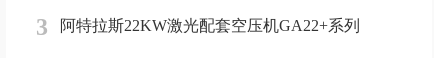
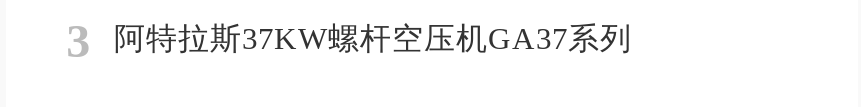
- 阿特拉斯22KW激光配套空压机GA22+系列
+ 阿特拉斯37KW螺杆空压机GA37系列
